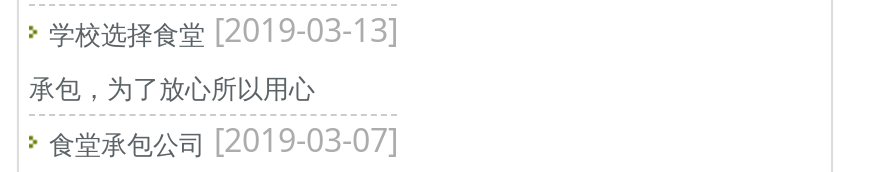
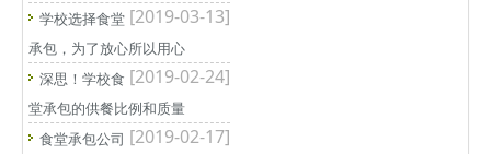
- [2019-03-07]
+ [2019-02-24]
+ 深思！学校食
+ 堂承包的供餐比例和质量
+ [2019-02-17]
